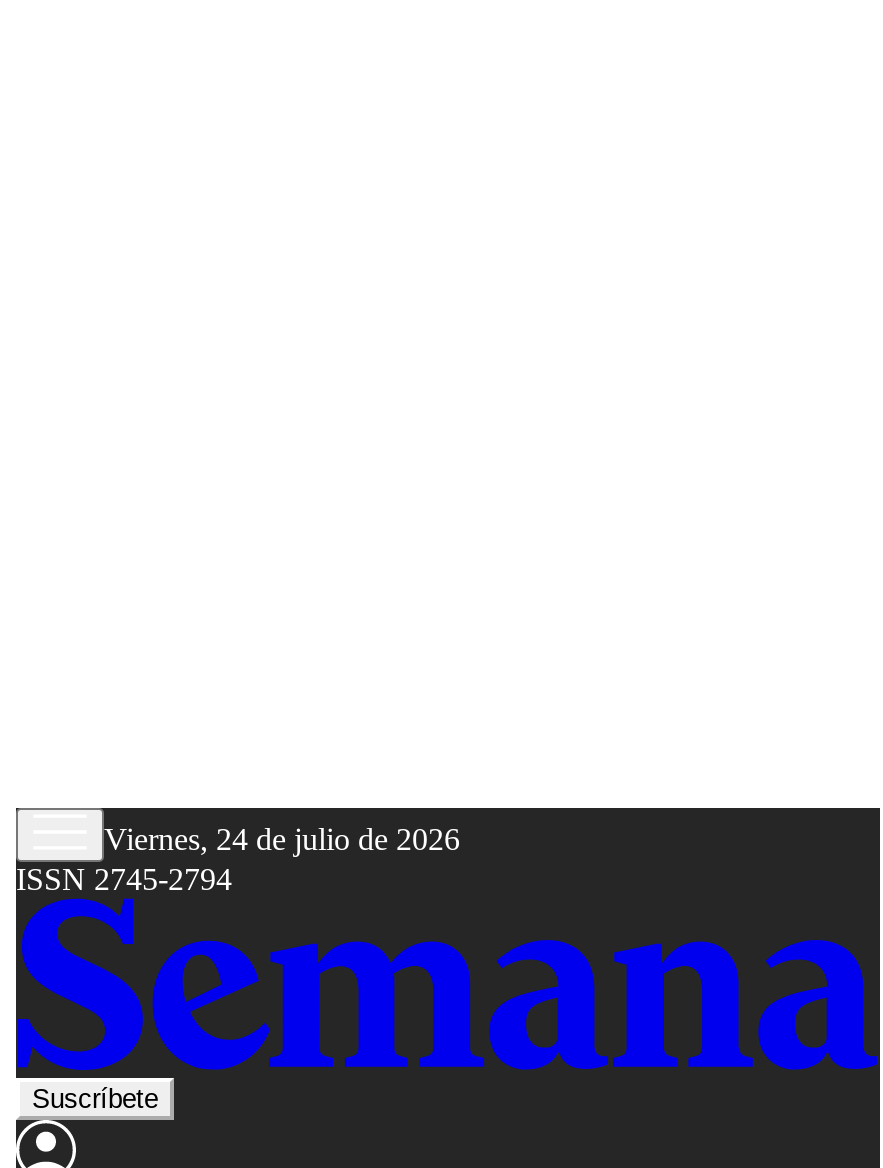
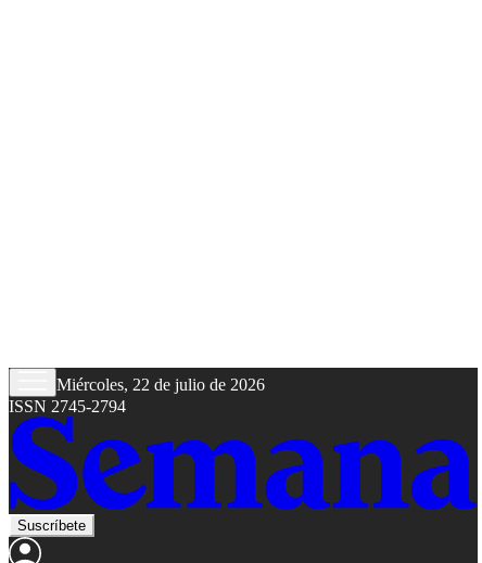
- Viernes, 24 de julio de 2026
+ Miércoles, 22 de julio de 2026
